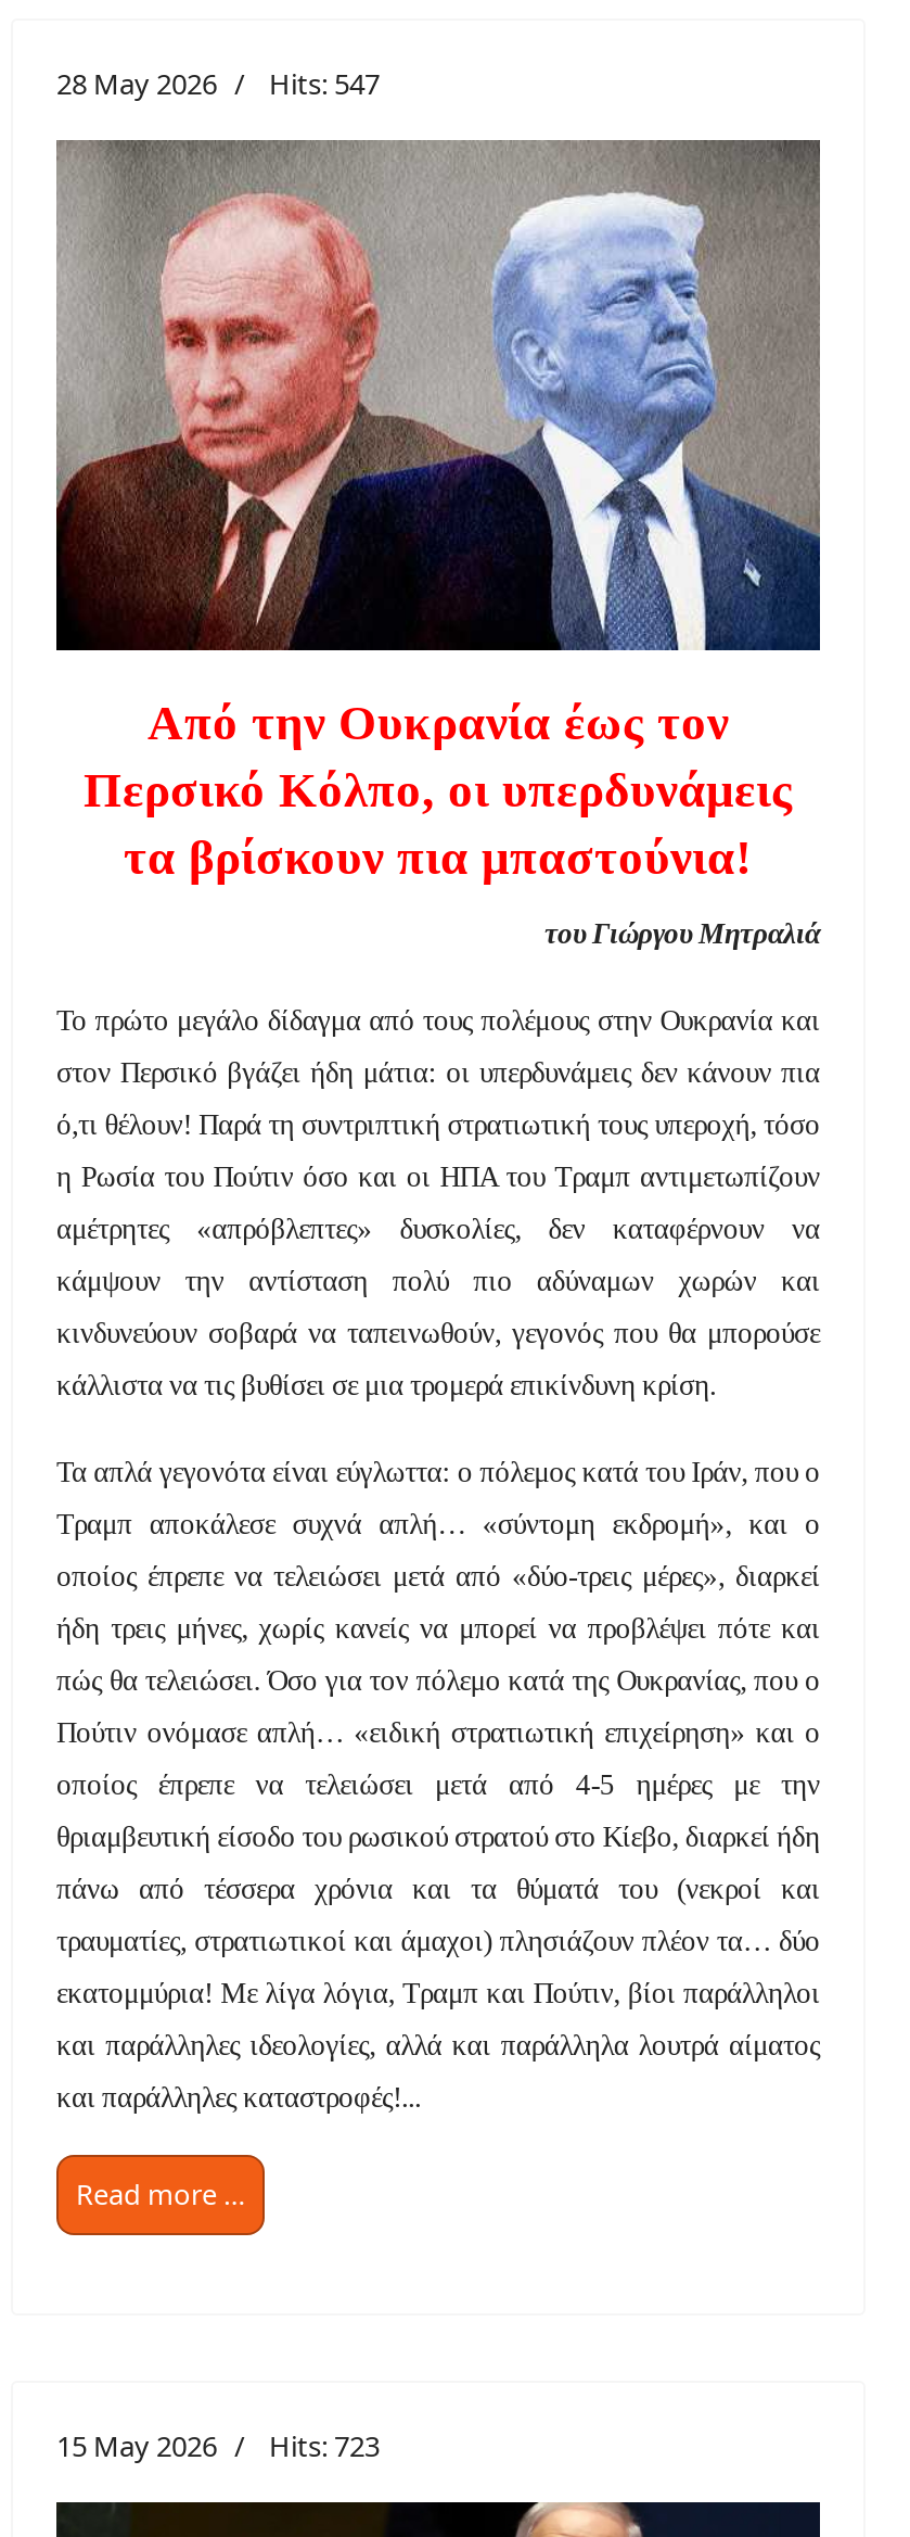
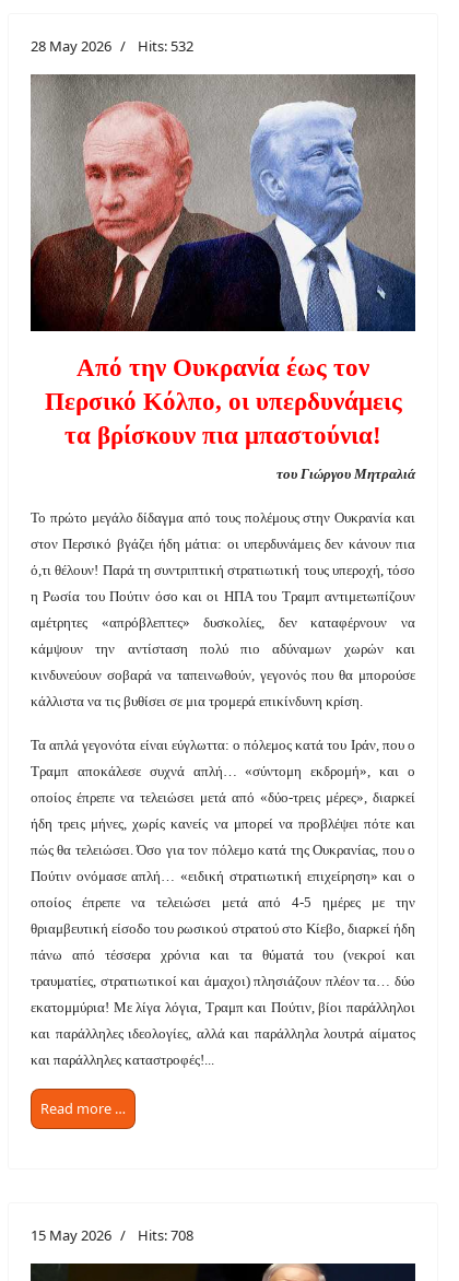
- 28 May 2026 Hits: 547
+ 28 May 2026 Hits: 532

- 15 May 2026 Hits: 723
+ 15 May 2026 Hits: 708
